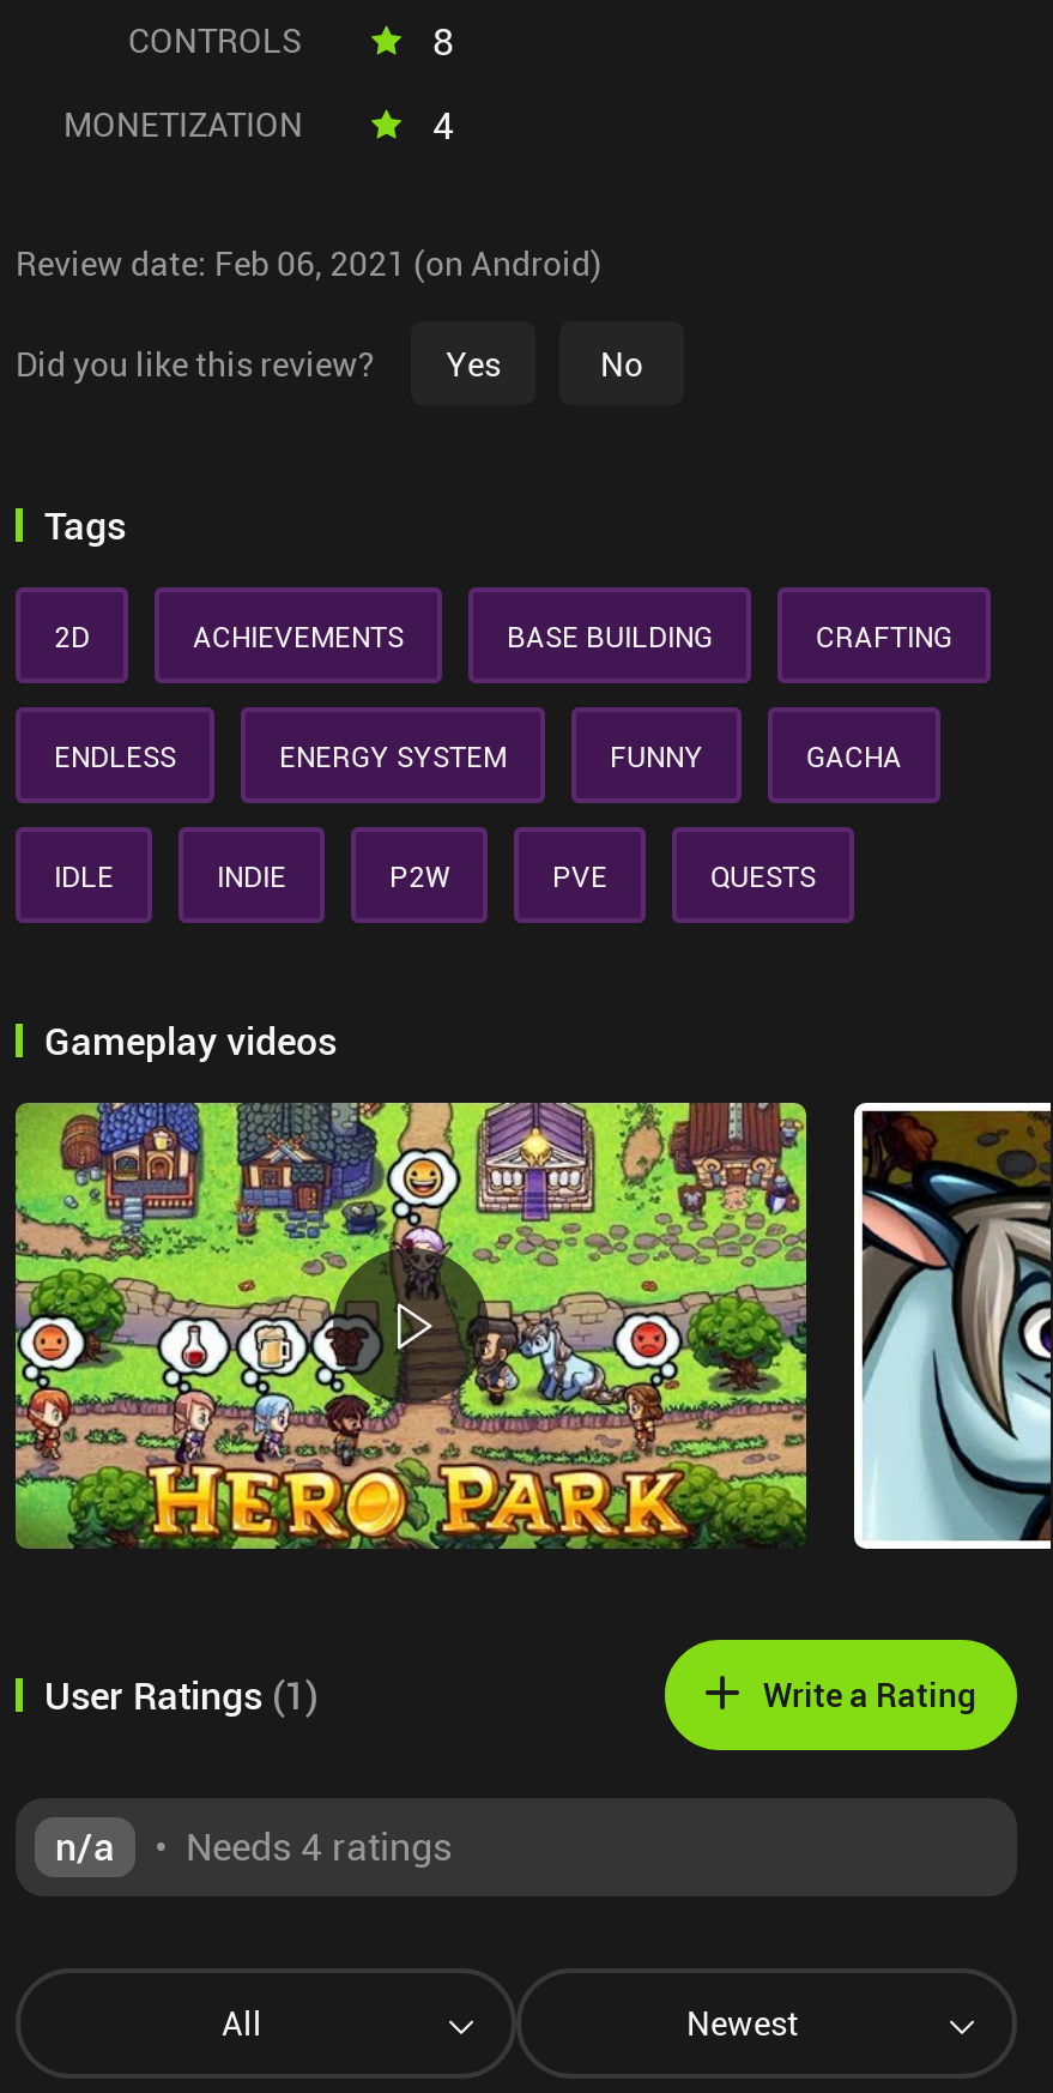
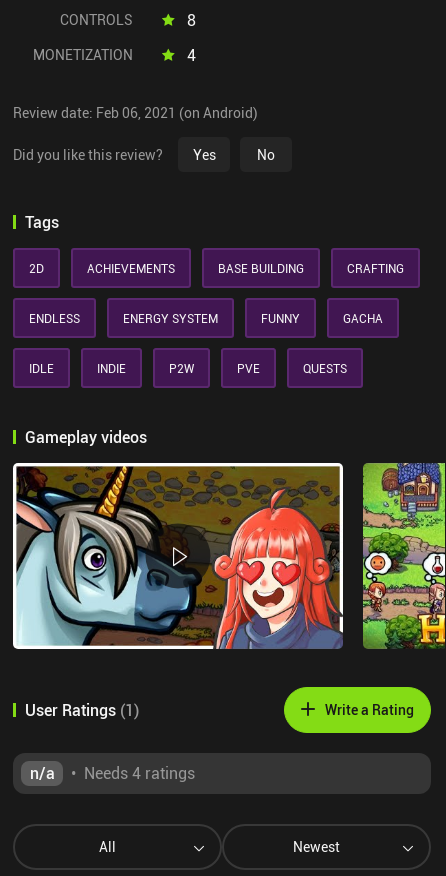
- [image]
+ [image]

- [image]
+ [image]
